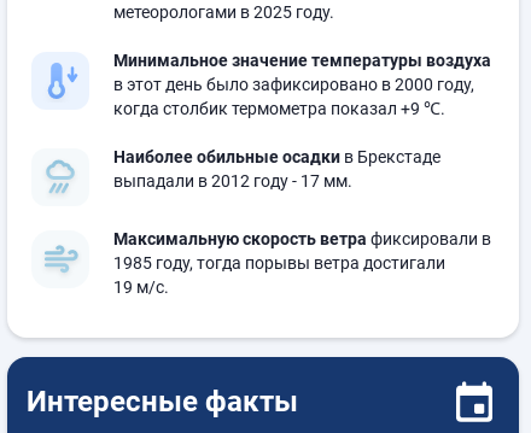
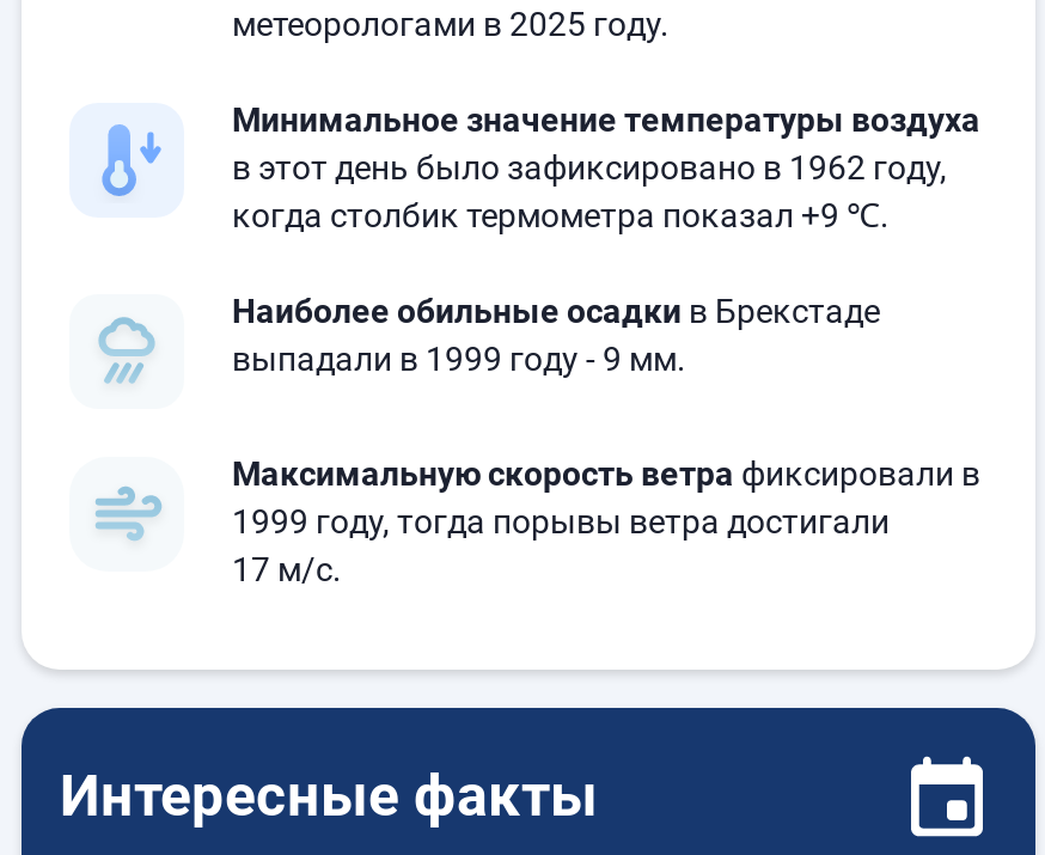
- в этот день было зафиксировано в 2000 году,
+ в этот день было зафиксировано в 1962 году,

- выпадали в 2012 году - 17 мм.
+ выпадали в 1999 году - 9 мм.

- 1985 году, тогда порывы ветра достигали
+ 1999 году, тогда порывы ветра достигали

- 19 м/с.
+ 17 м/с.
